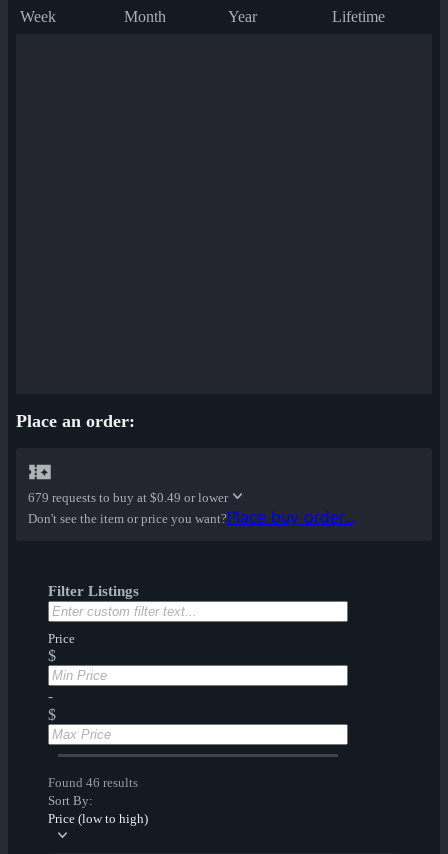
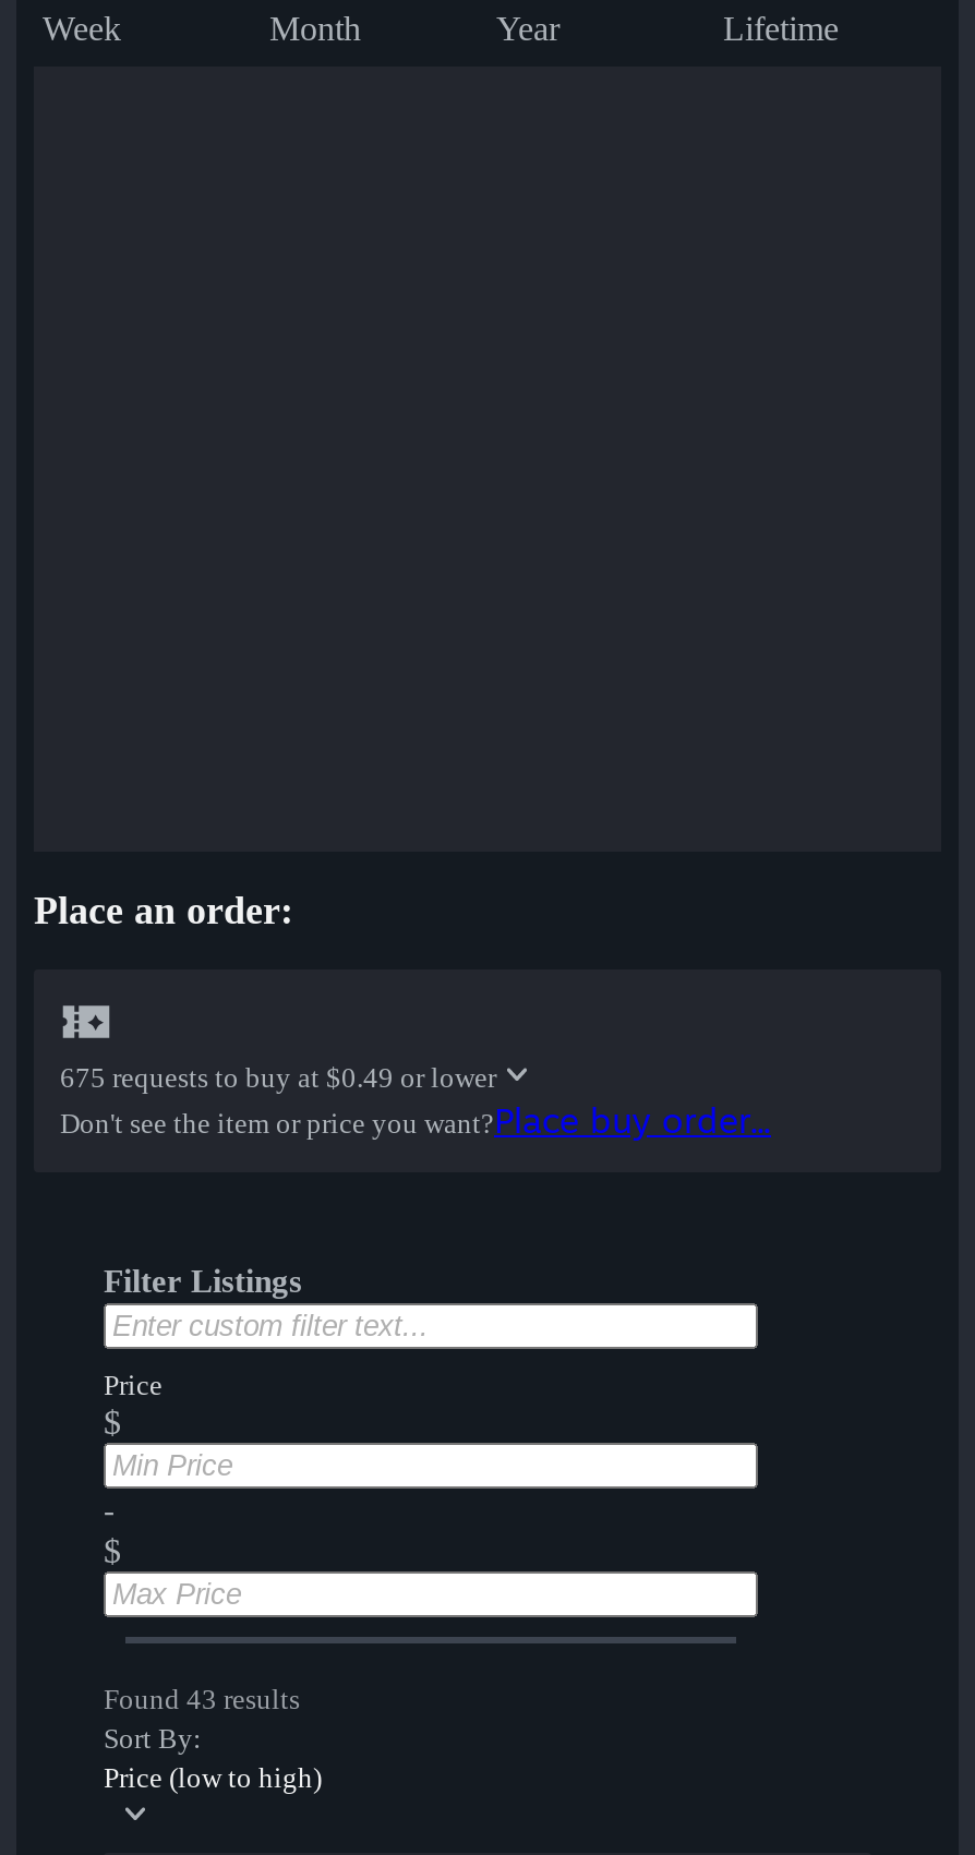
- 679 requests to buy at $0.49 or lower
+ 675 requests to buy at $0.49 or lower

- Found 46 results
+ Found 43 results
